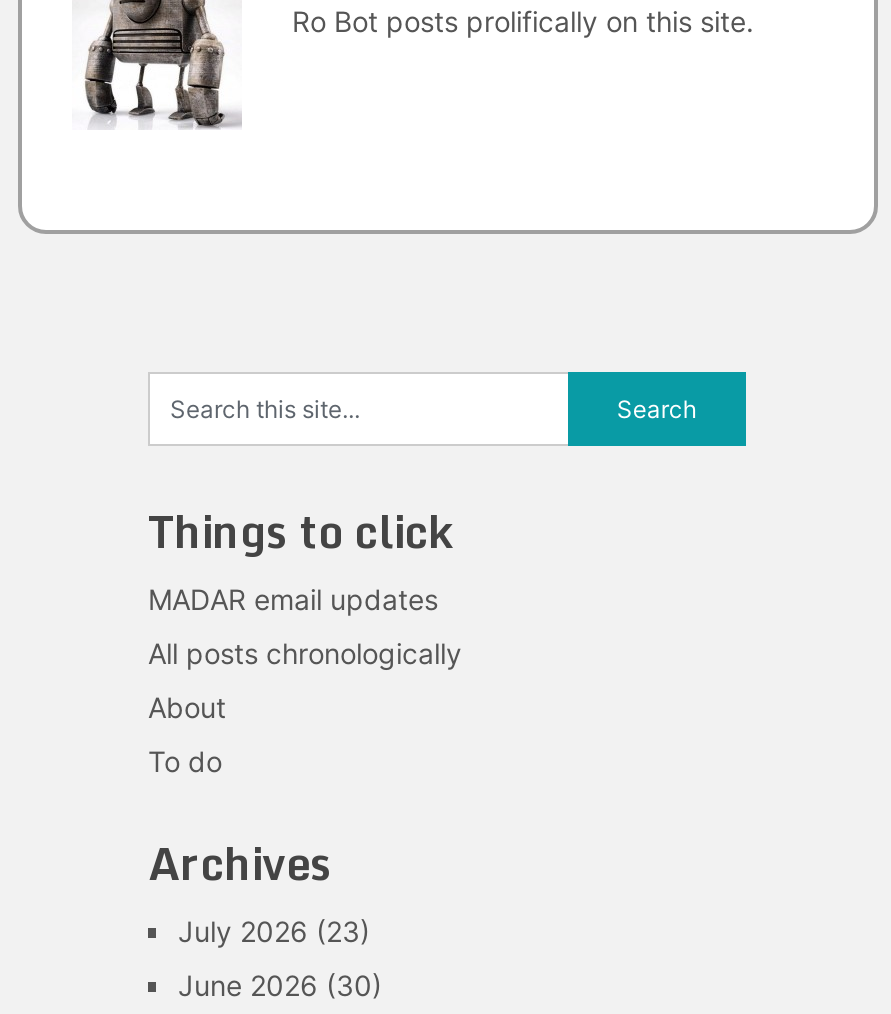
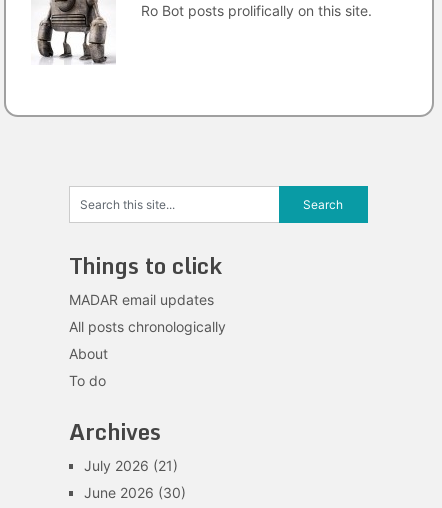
- July 2026 (23)
+ July 2026 (21)
